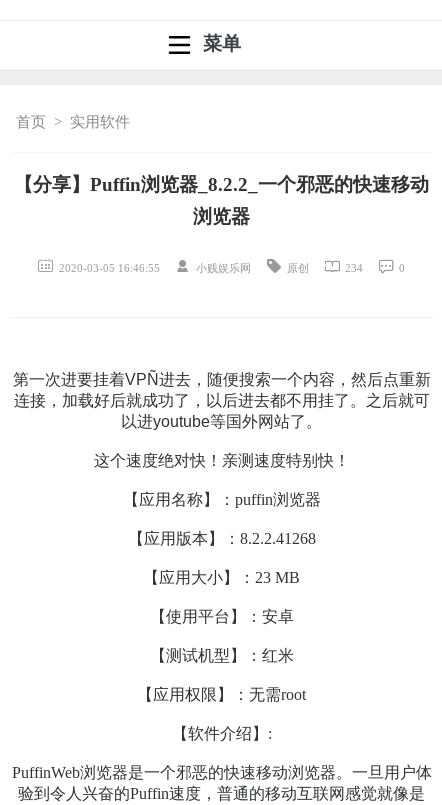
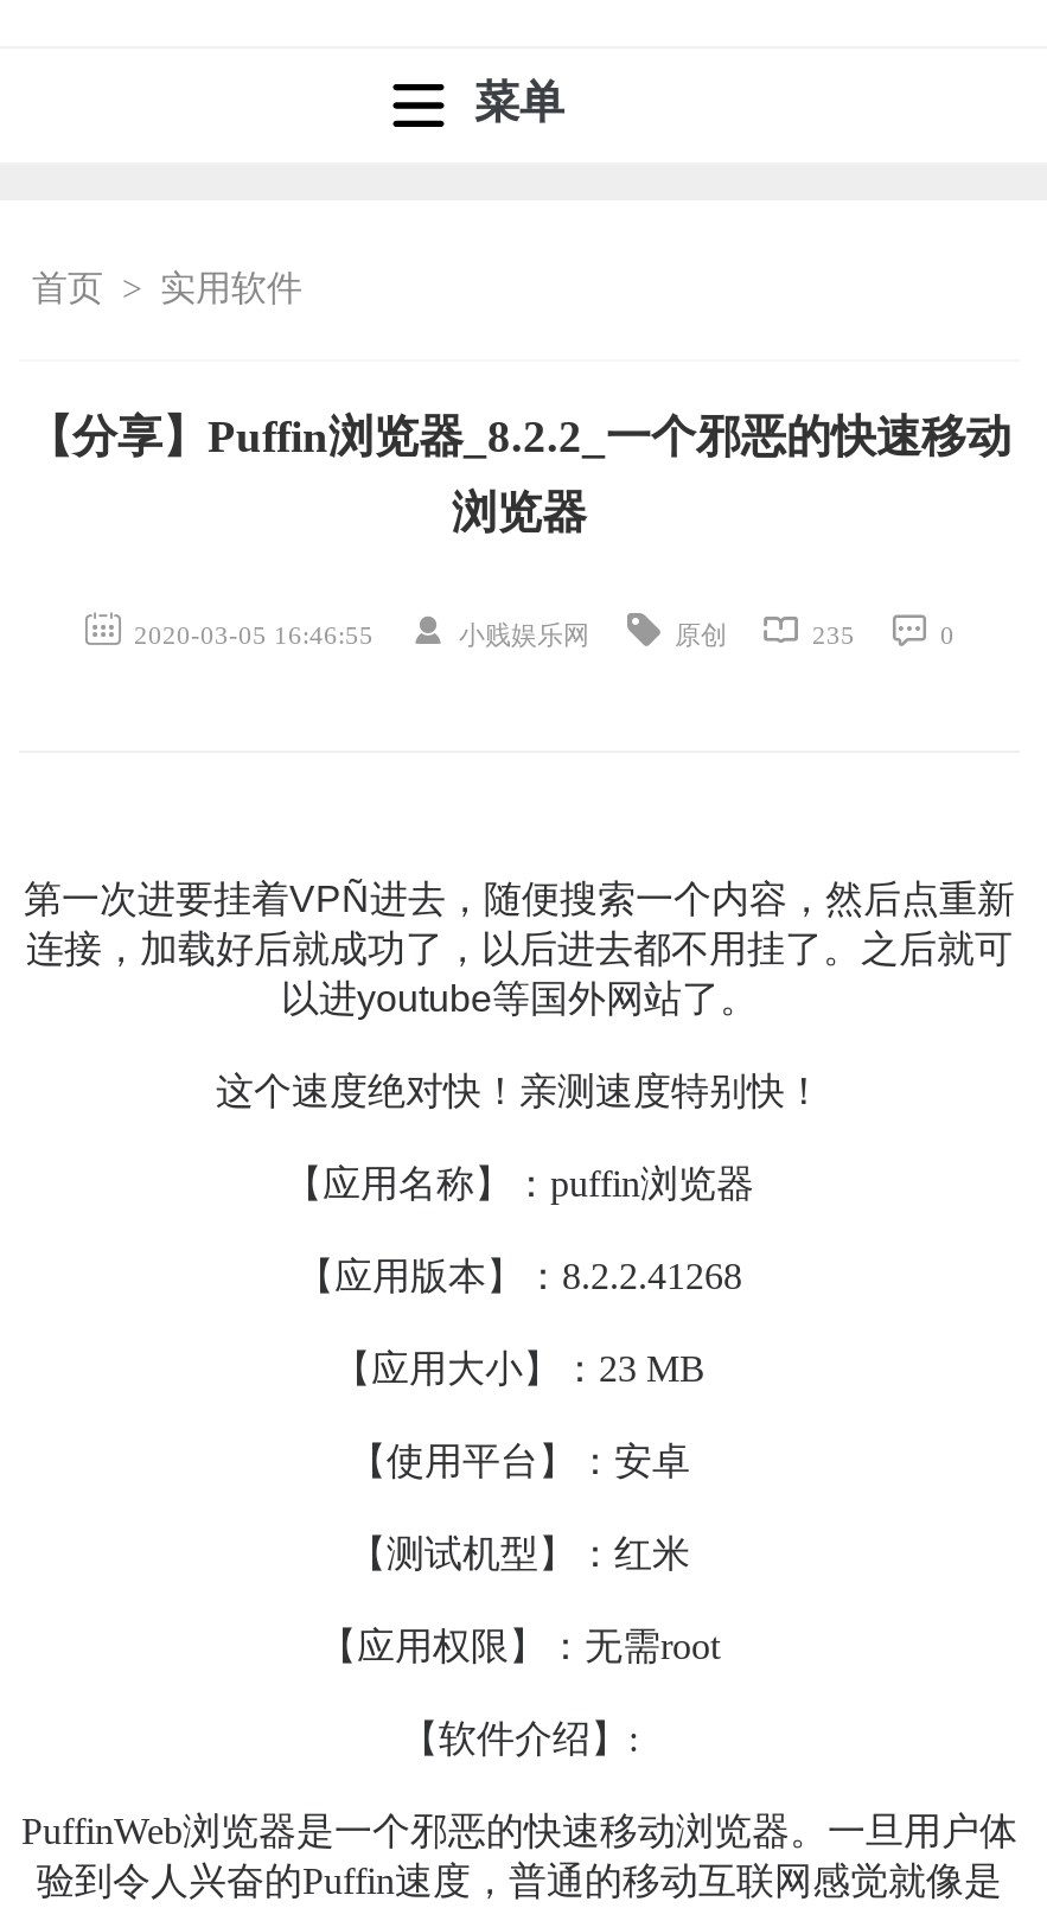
- 2020-03-05 16:46:55 小贱娱乐网 原创 234
+ 2020-03-05 16:46:55 小贱娱乐网 原创 235
